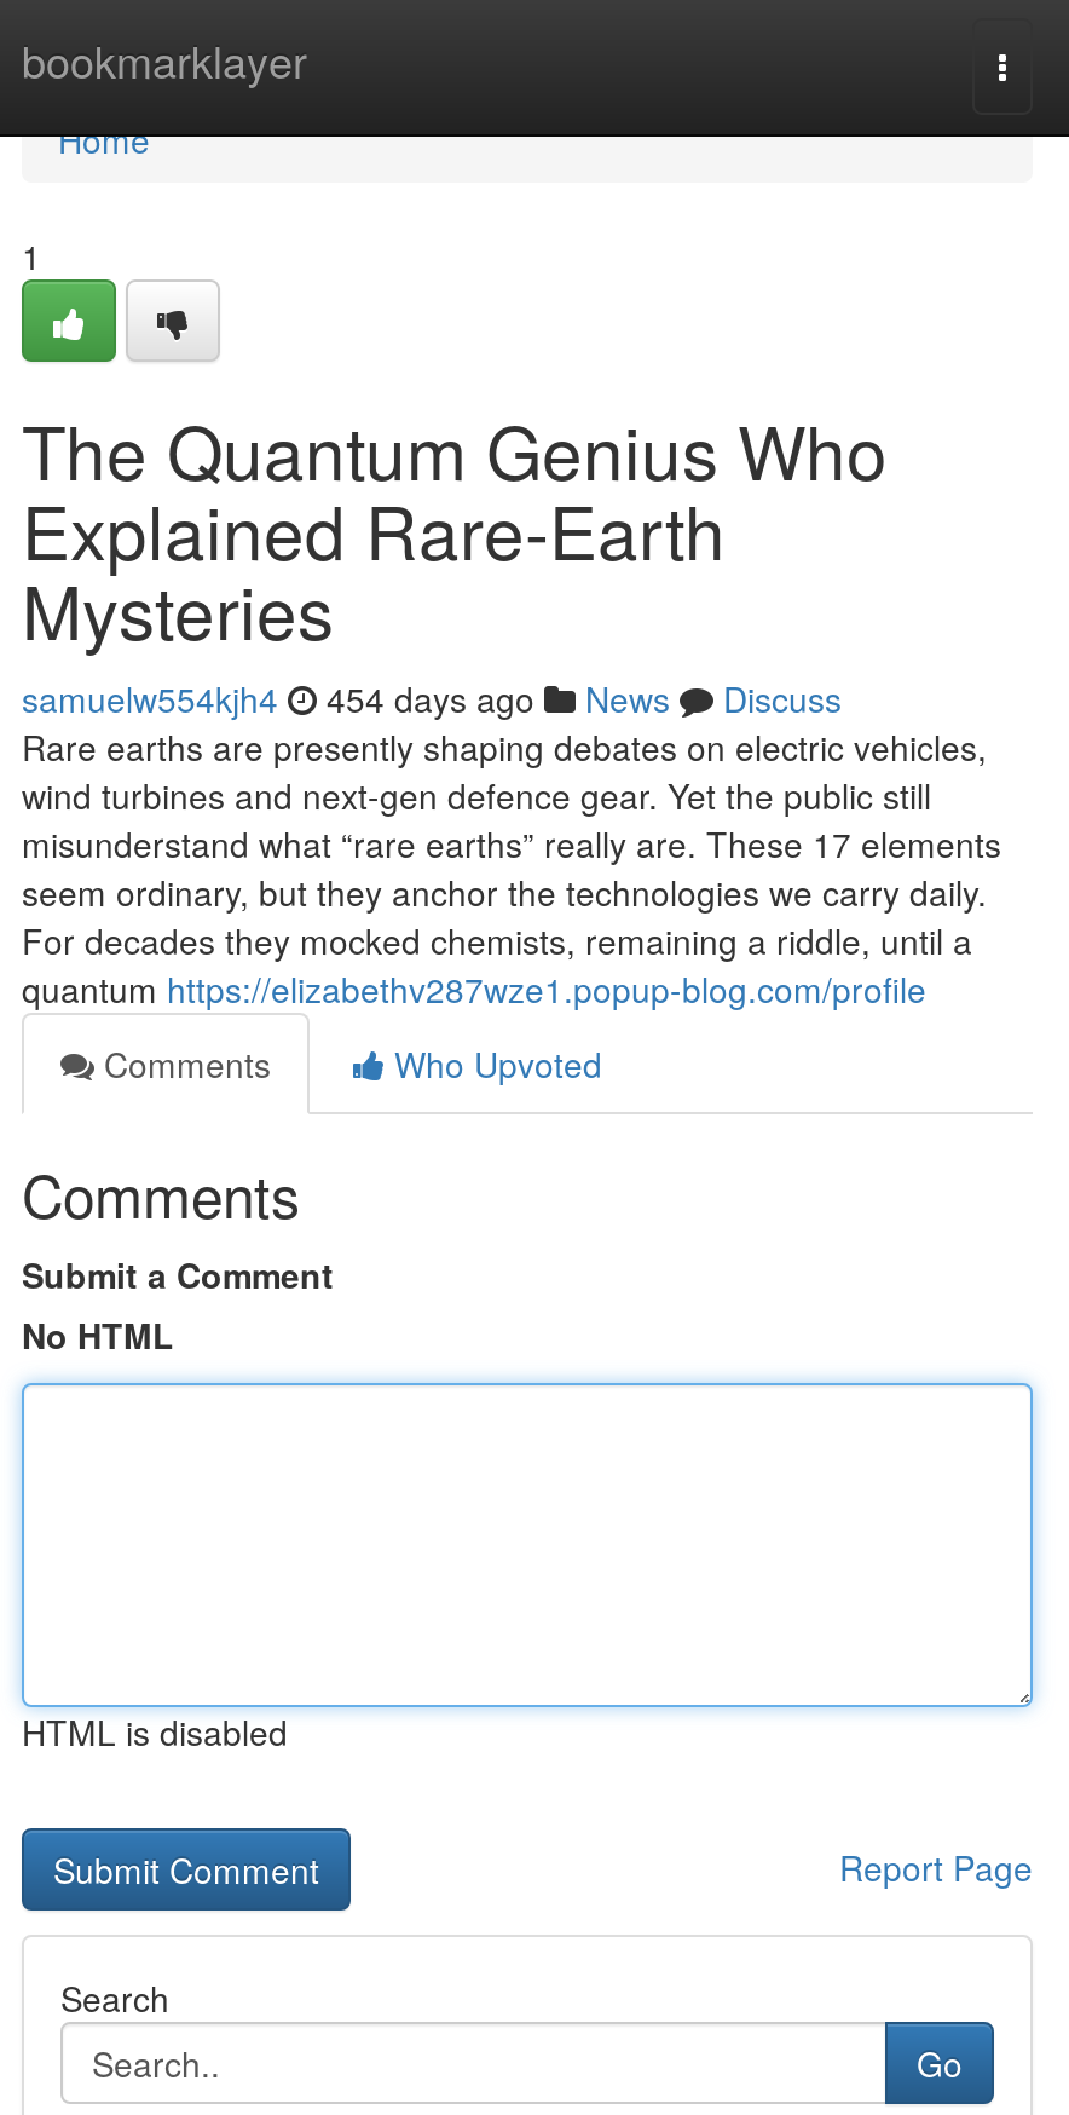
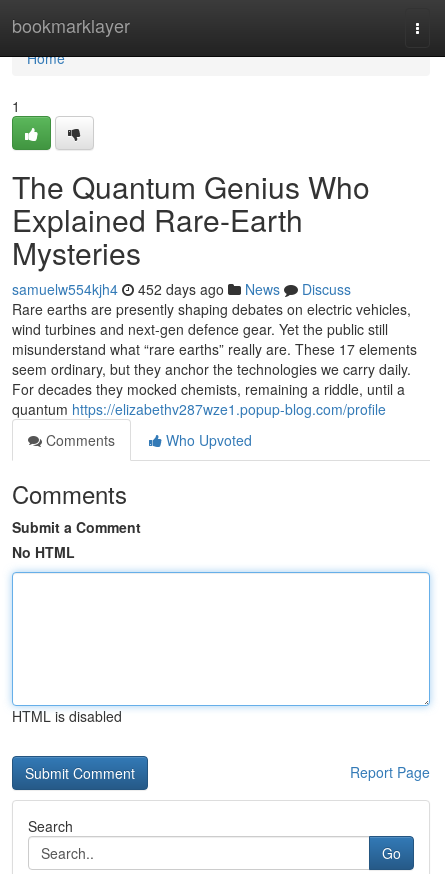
- samuelw554kjh4 454 days ago News Discuss
+ samuelw554kjh4 452 days ago News Discuss
